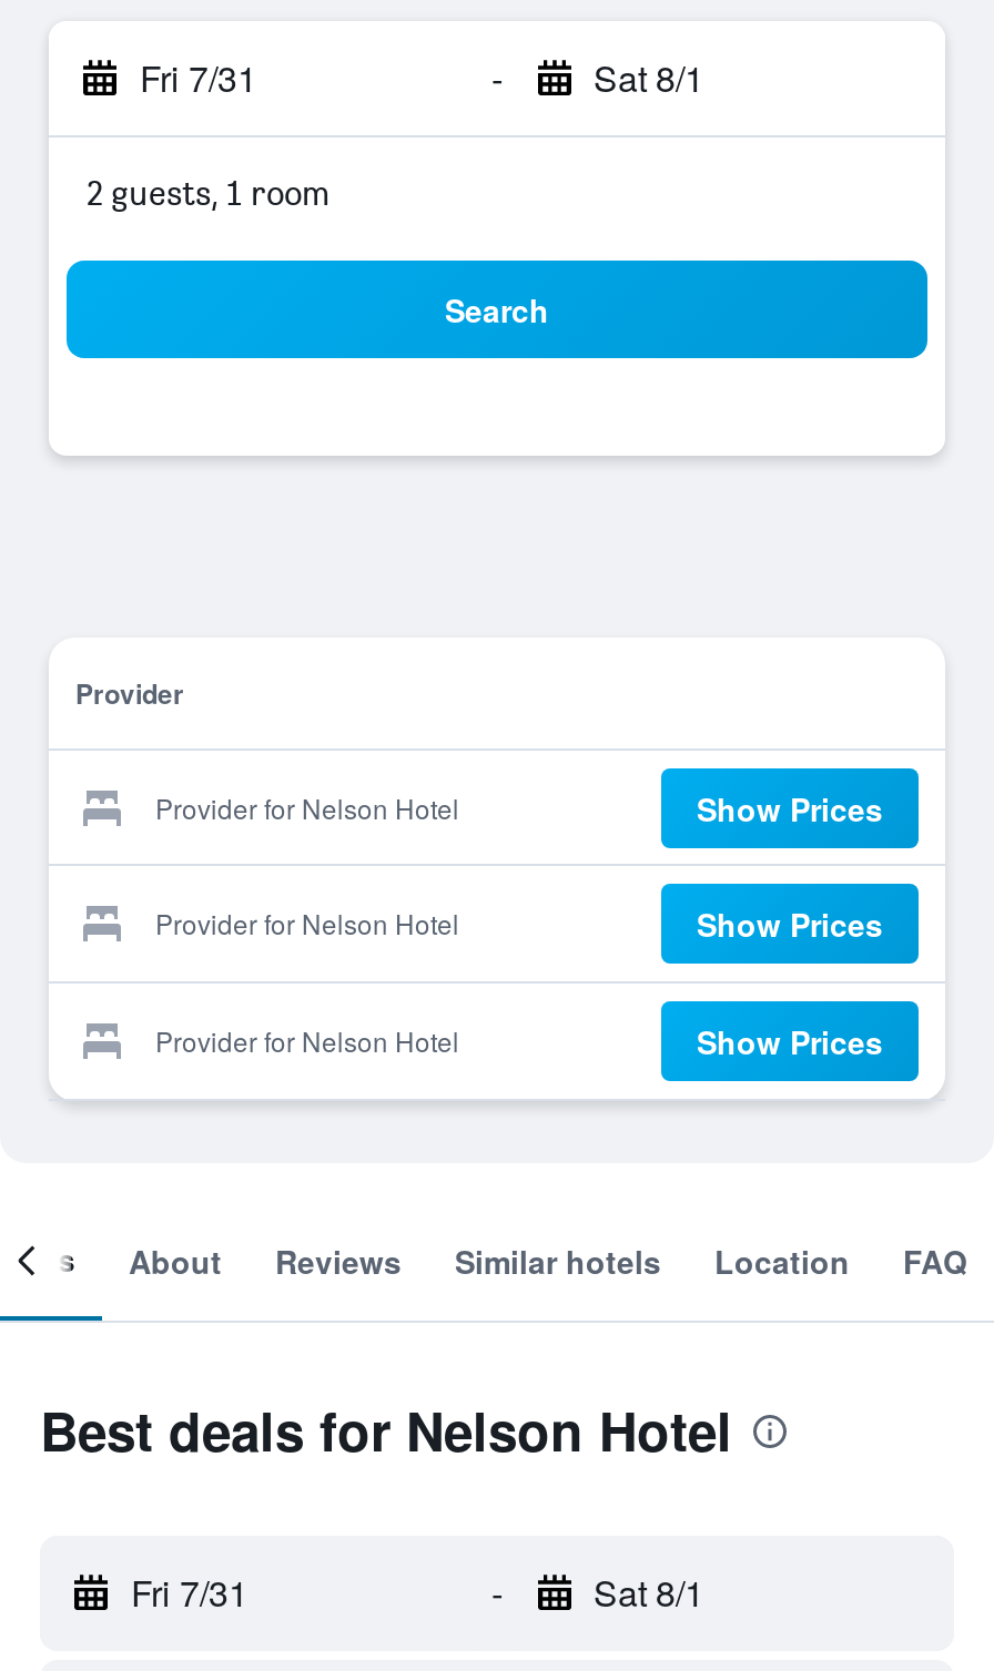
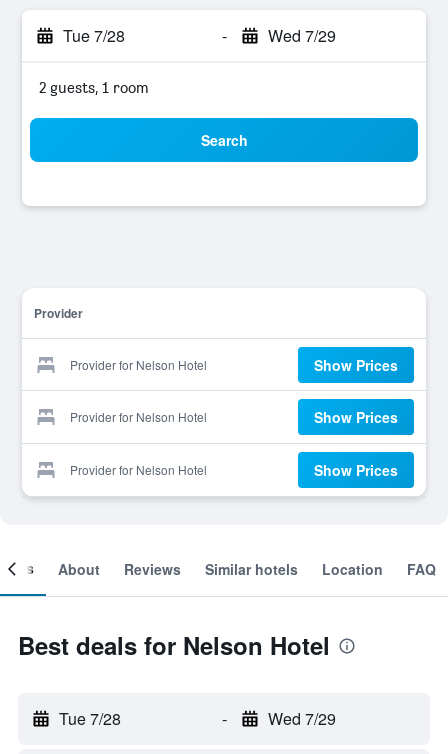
- Fri 7/31
+ Tue 7/28

- Sat 8/1
+ Wed 7/29

- Fri 7/31
+ Tue 7/28

- Sat 8/1
+ Wed 7/29
